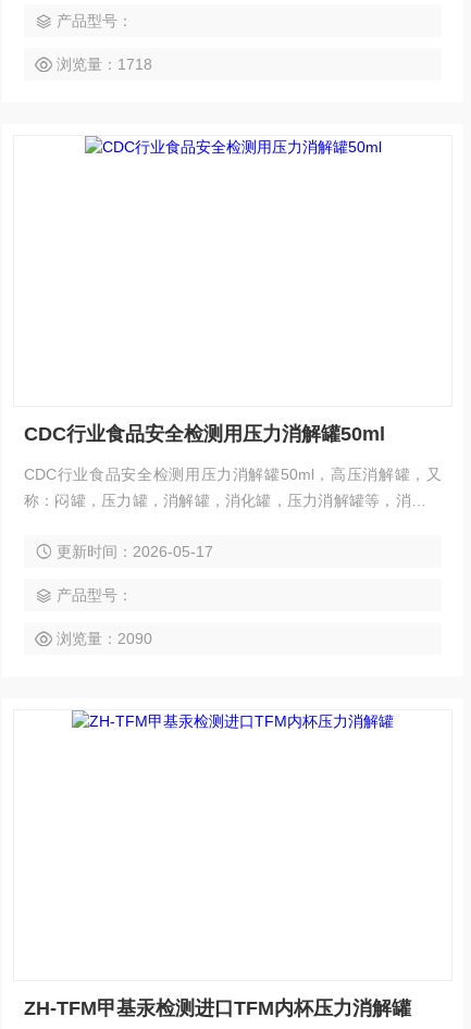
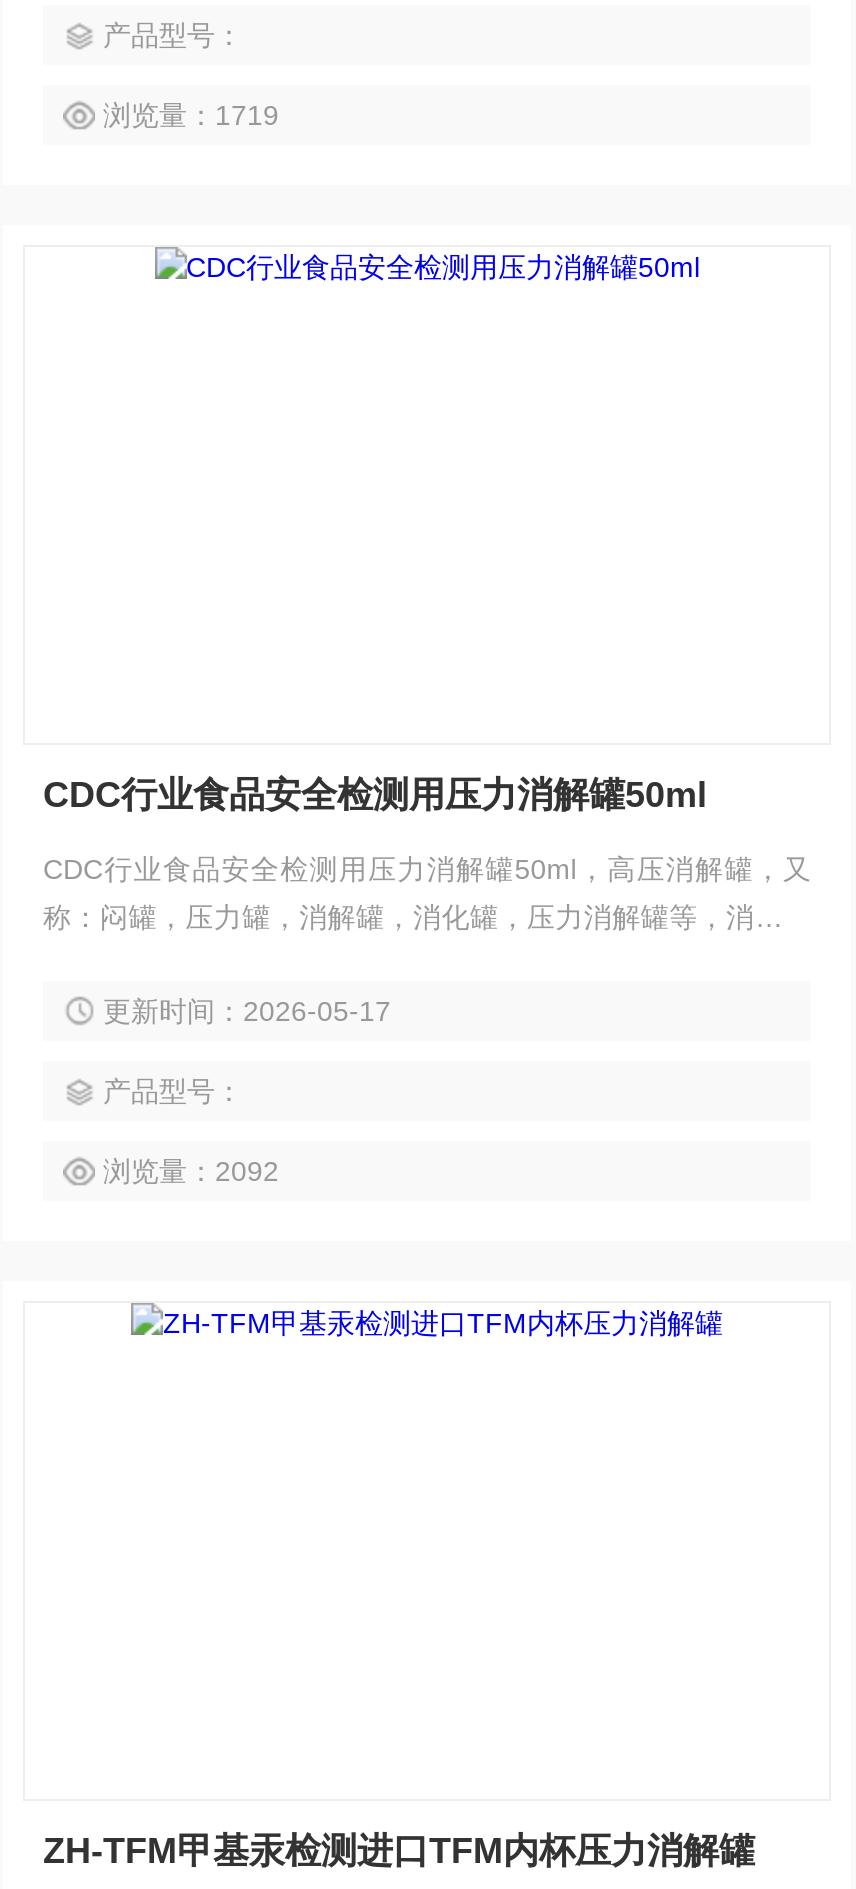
- 浏览量：1718
+ 浏览量：1719

- 浏览量：2090
+ 浏览量：2092
